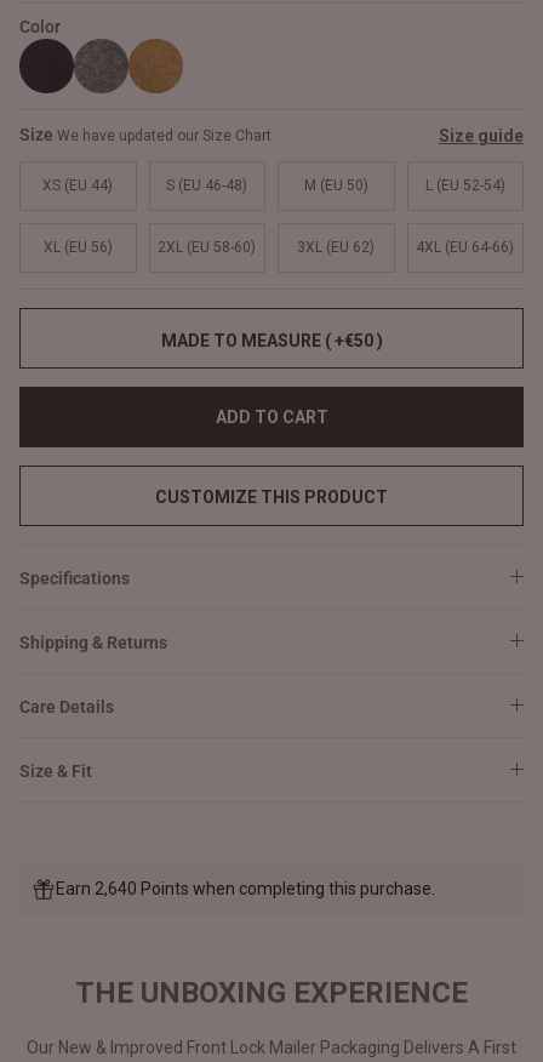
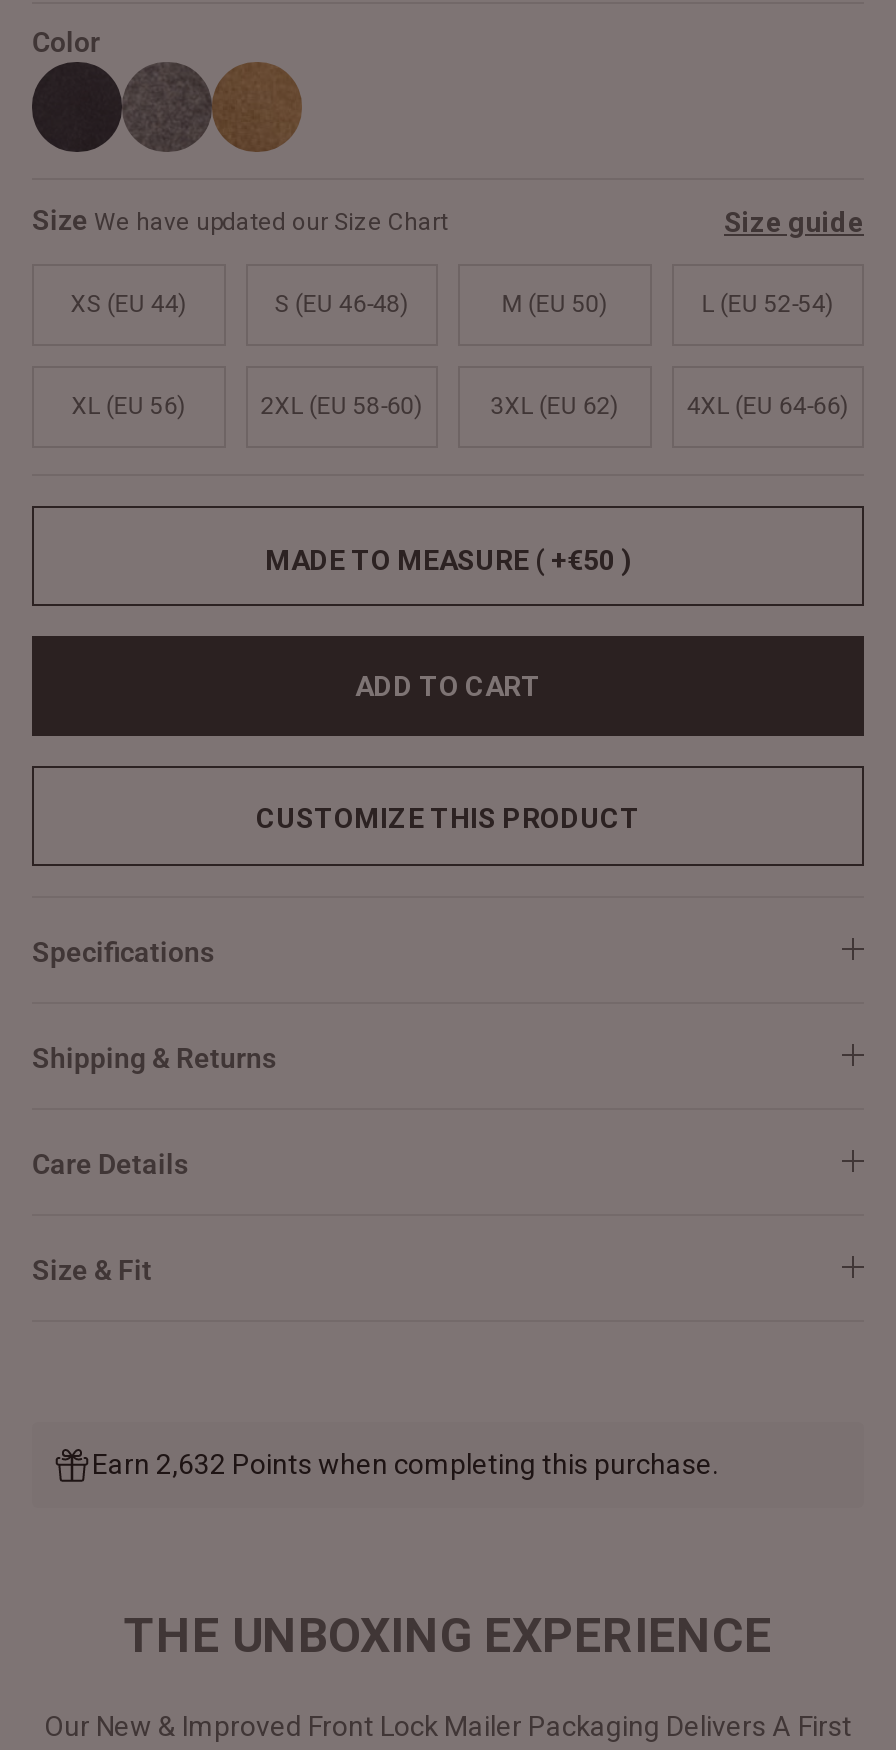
- Earn 2,640 Points when completing this purchase.
+ Earn 2,632 Points when completing this purchase.
